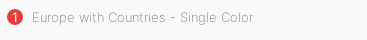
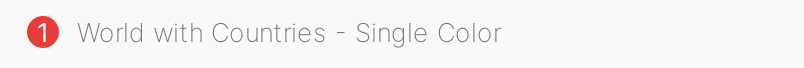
- Europe with Countries - Single Color
+ World with Countries - Single Color
